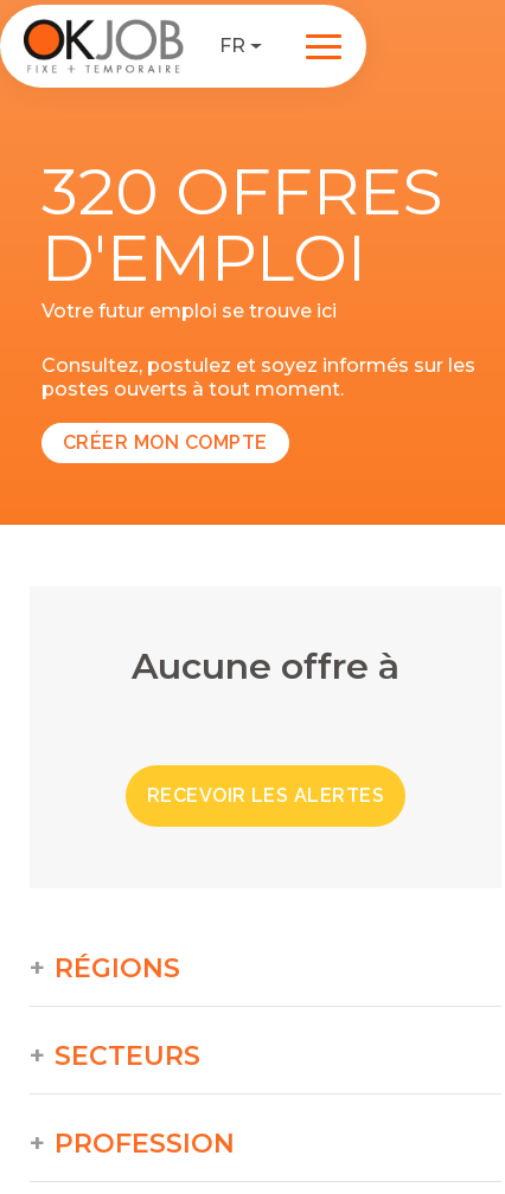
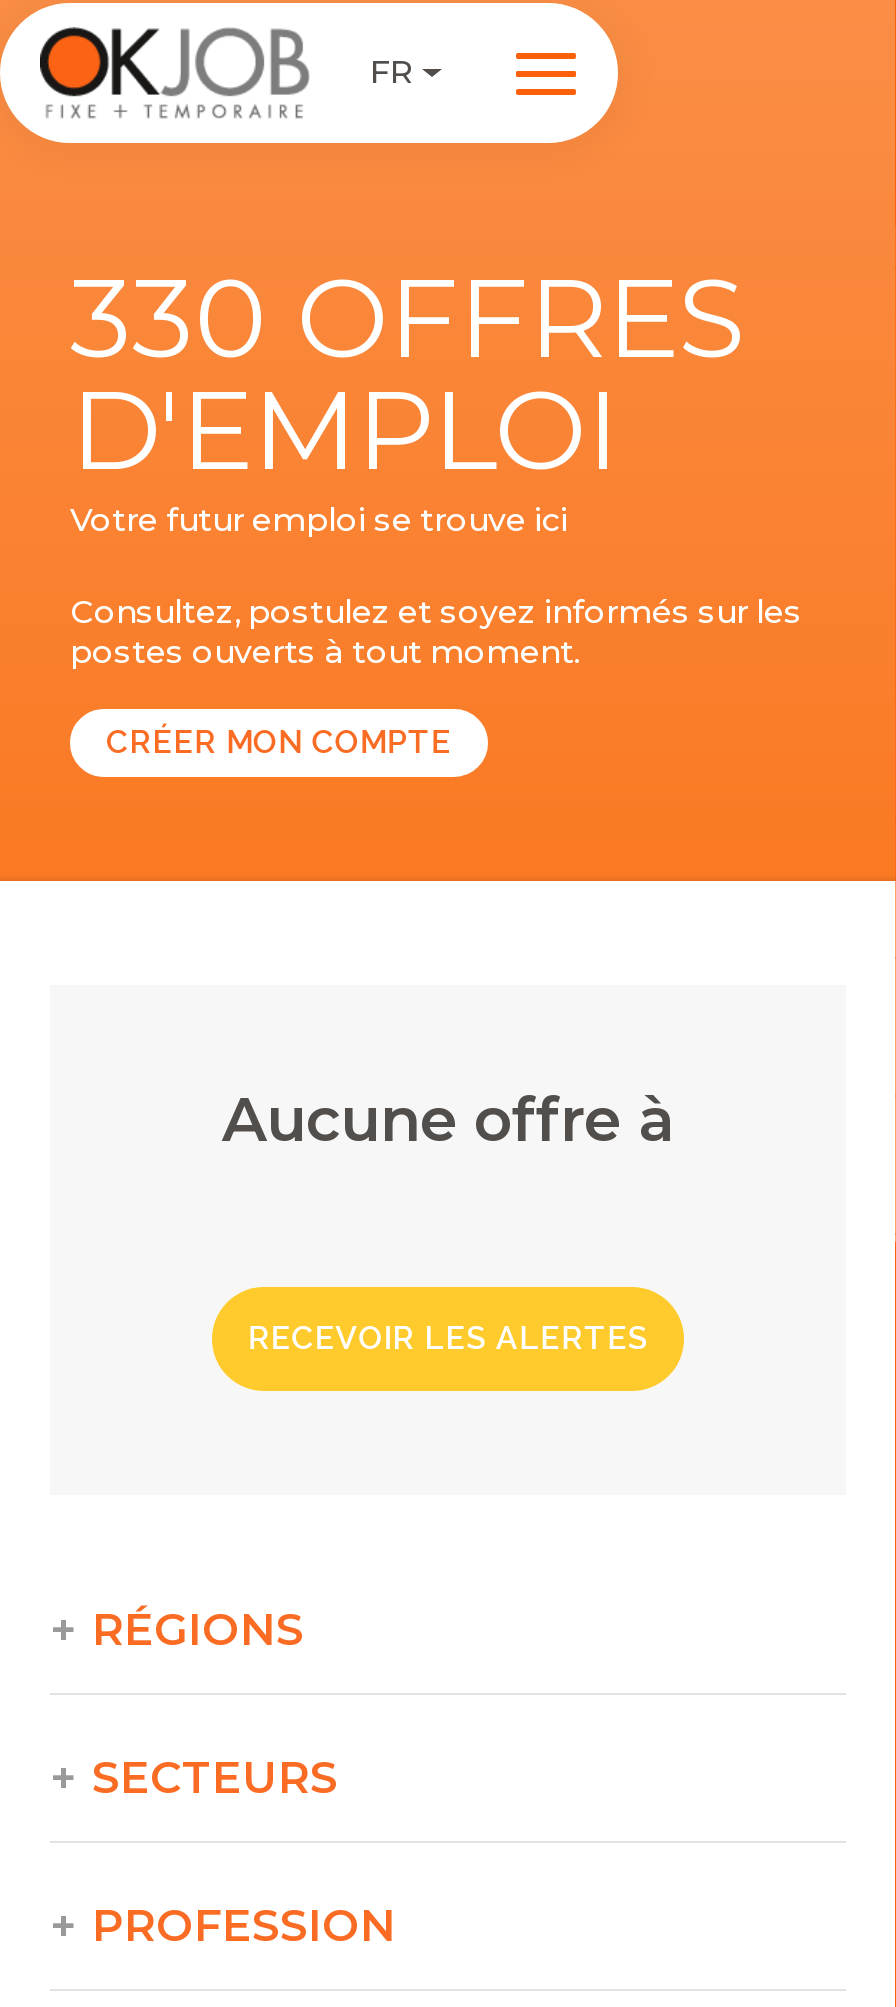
- 320 OFFRES
+ 330 OFFRES
